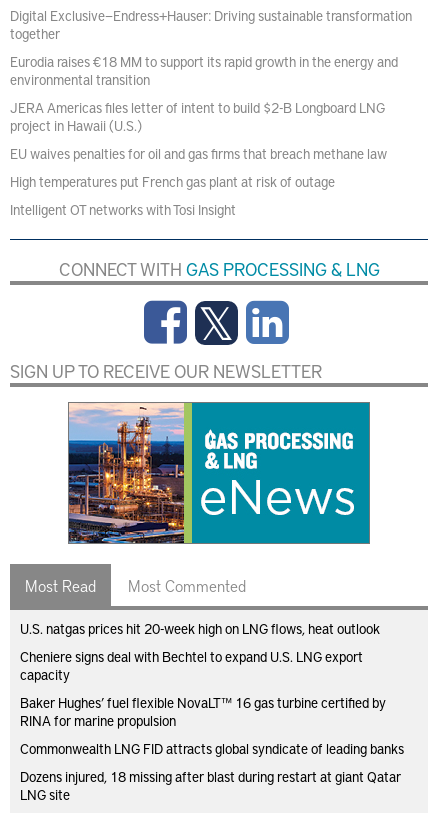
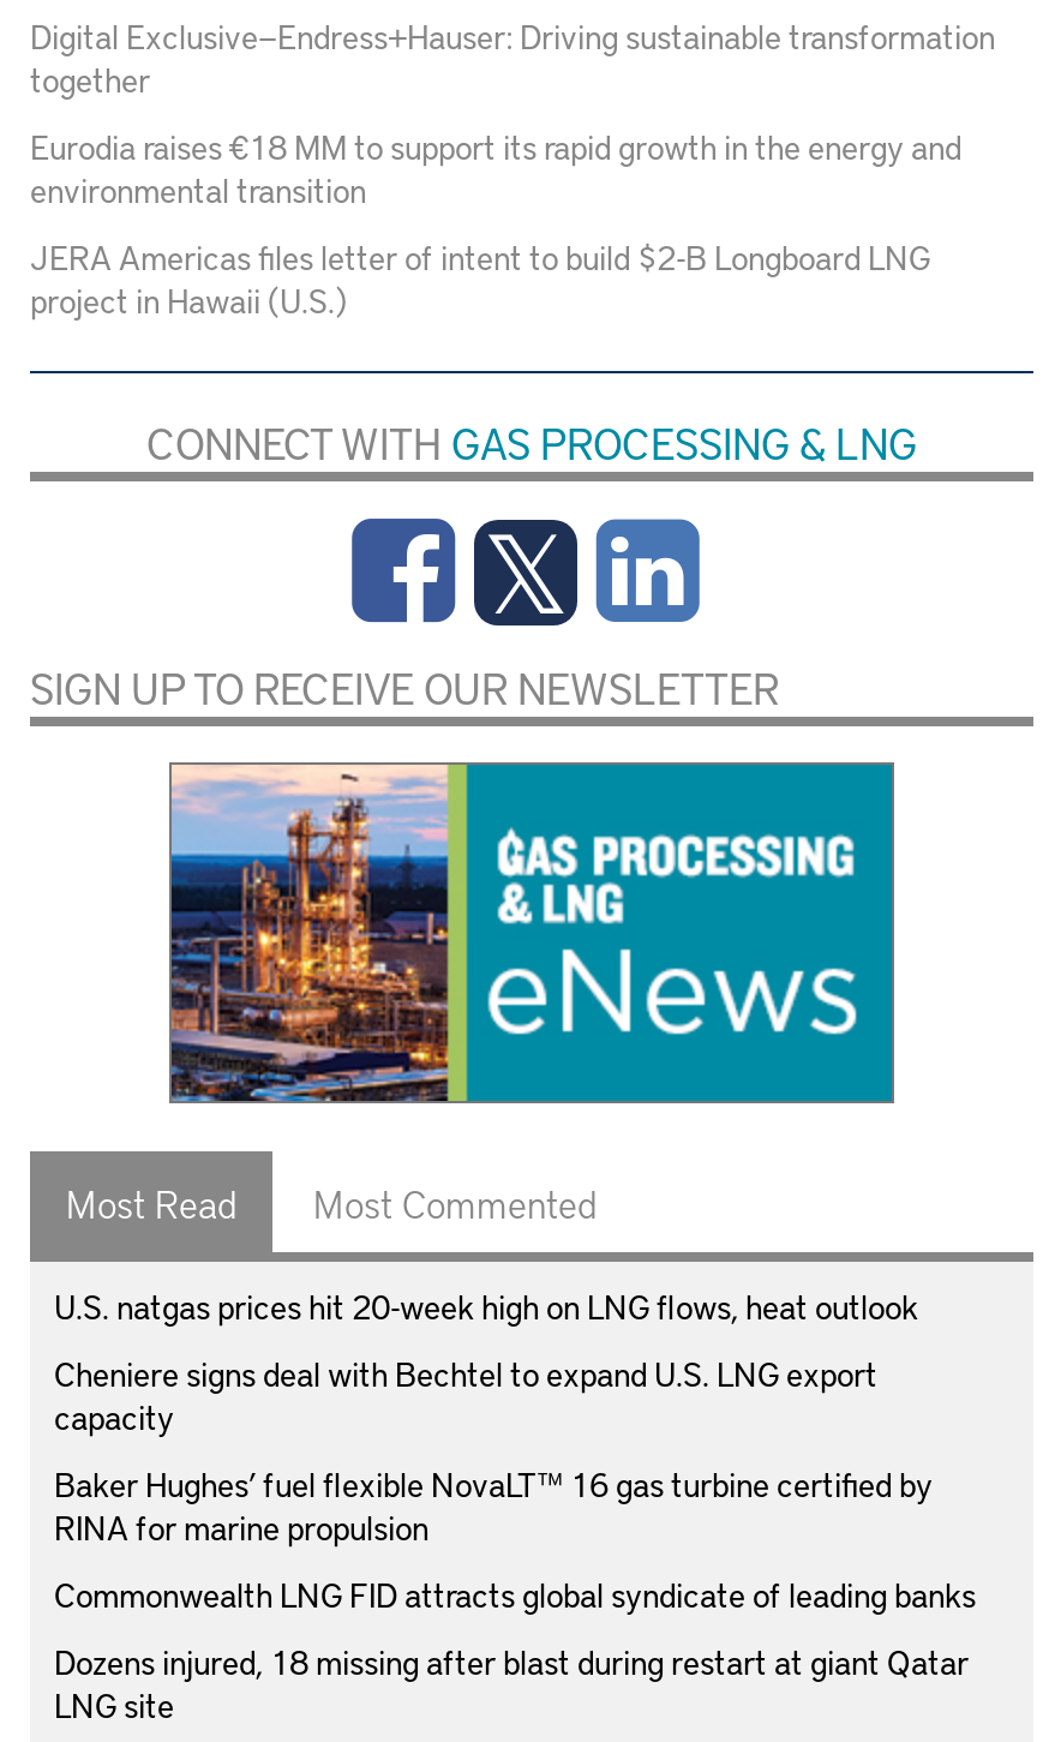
- EU waives penalties for oil and gas firms that breach methane law
- High temperatures put French gas plant at risk of outage
- Intelligent OT networks with Tosi Insight
